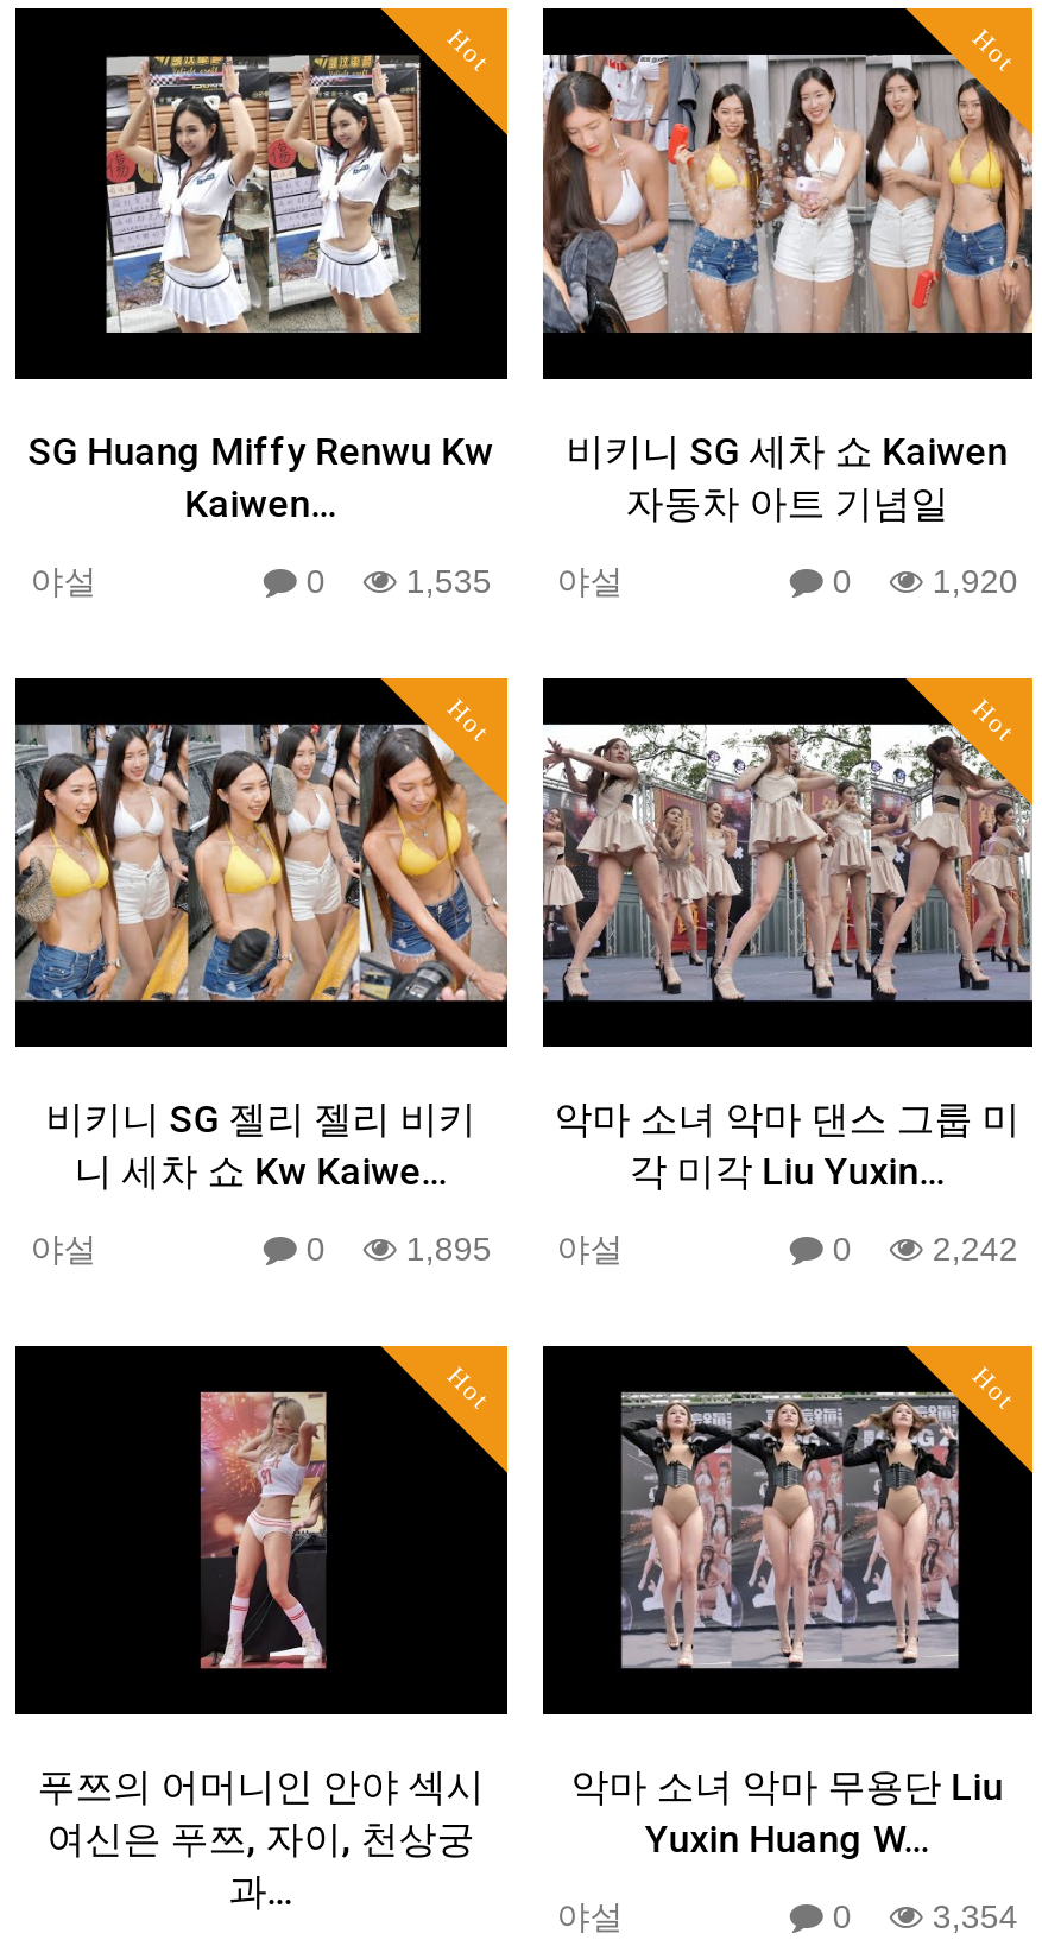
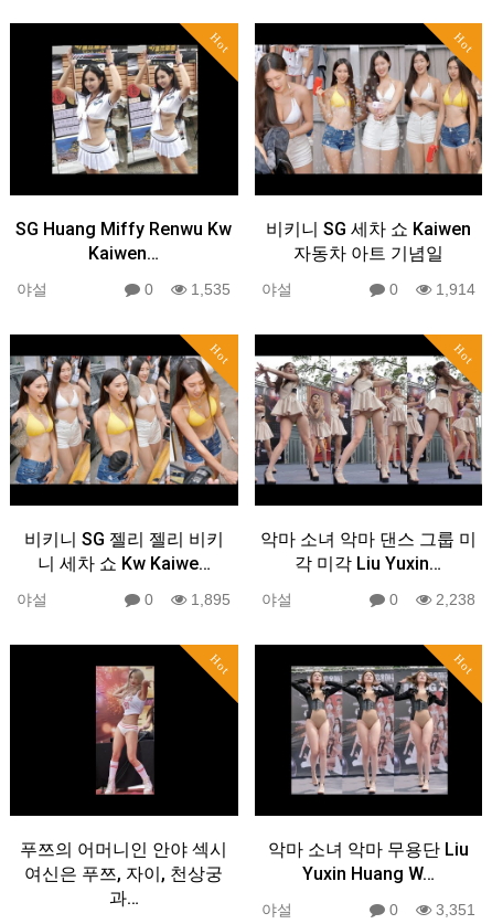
- 0 1,920
+ 0 1,914

- 0 2,242
+ 0 2,238

- 0 3,354
+ 0 3,351
